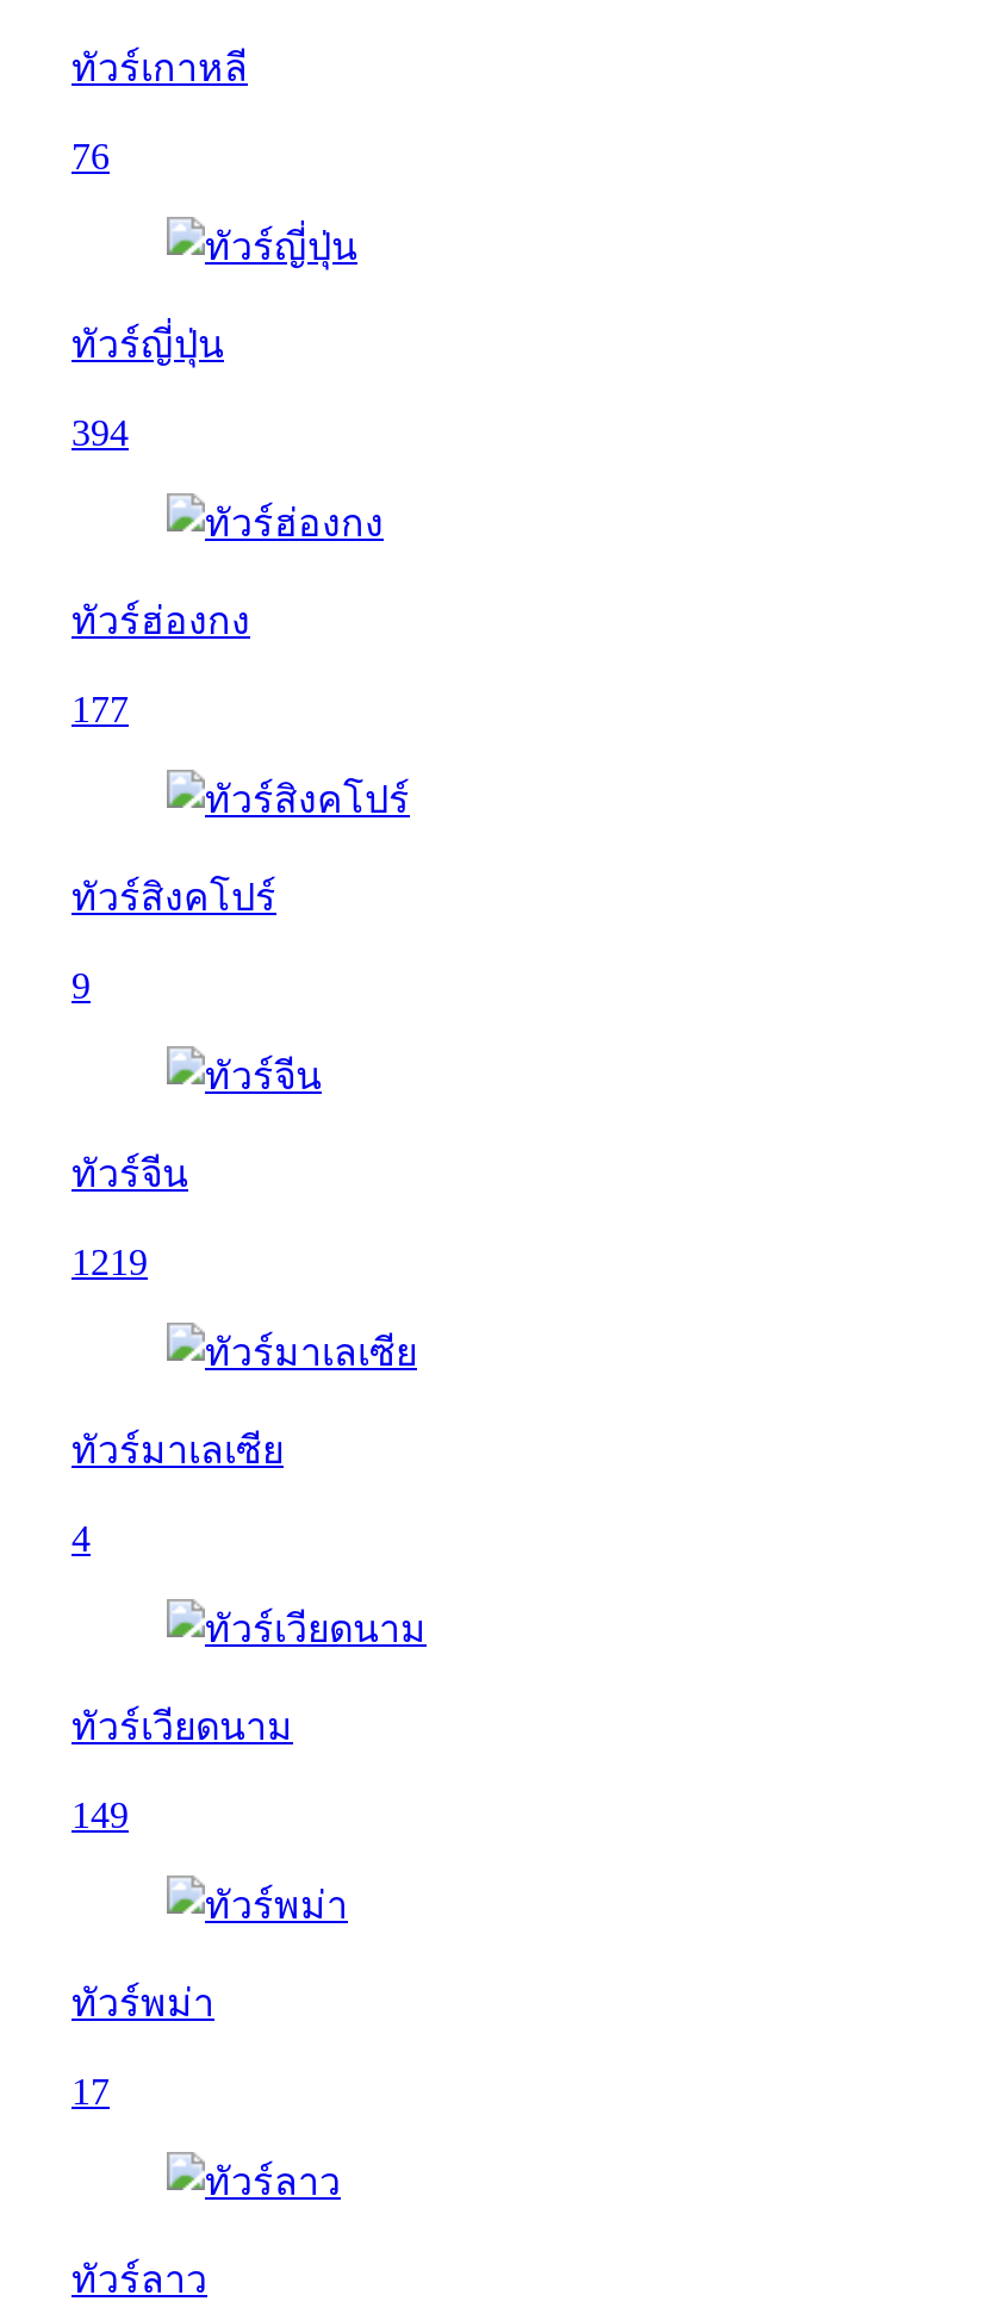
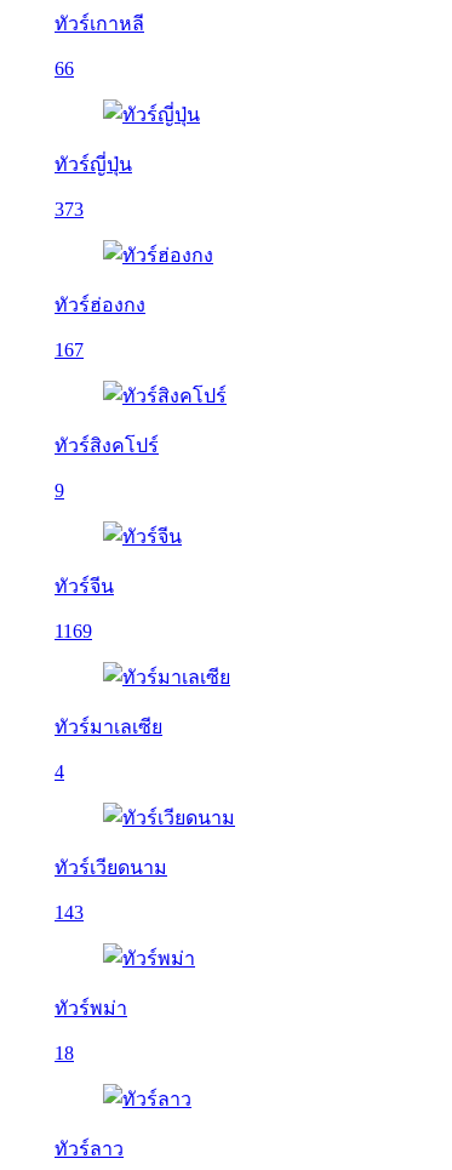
- 76
+ 66

- 394
+ 373

- 177
+ 167

- 1219
+ 1169

- 149
+ 143

- 17
+ 18
